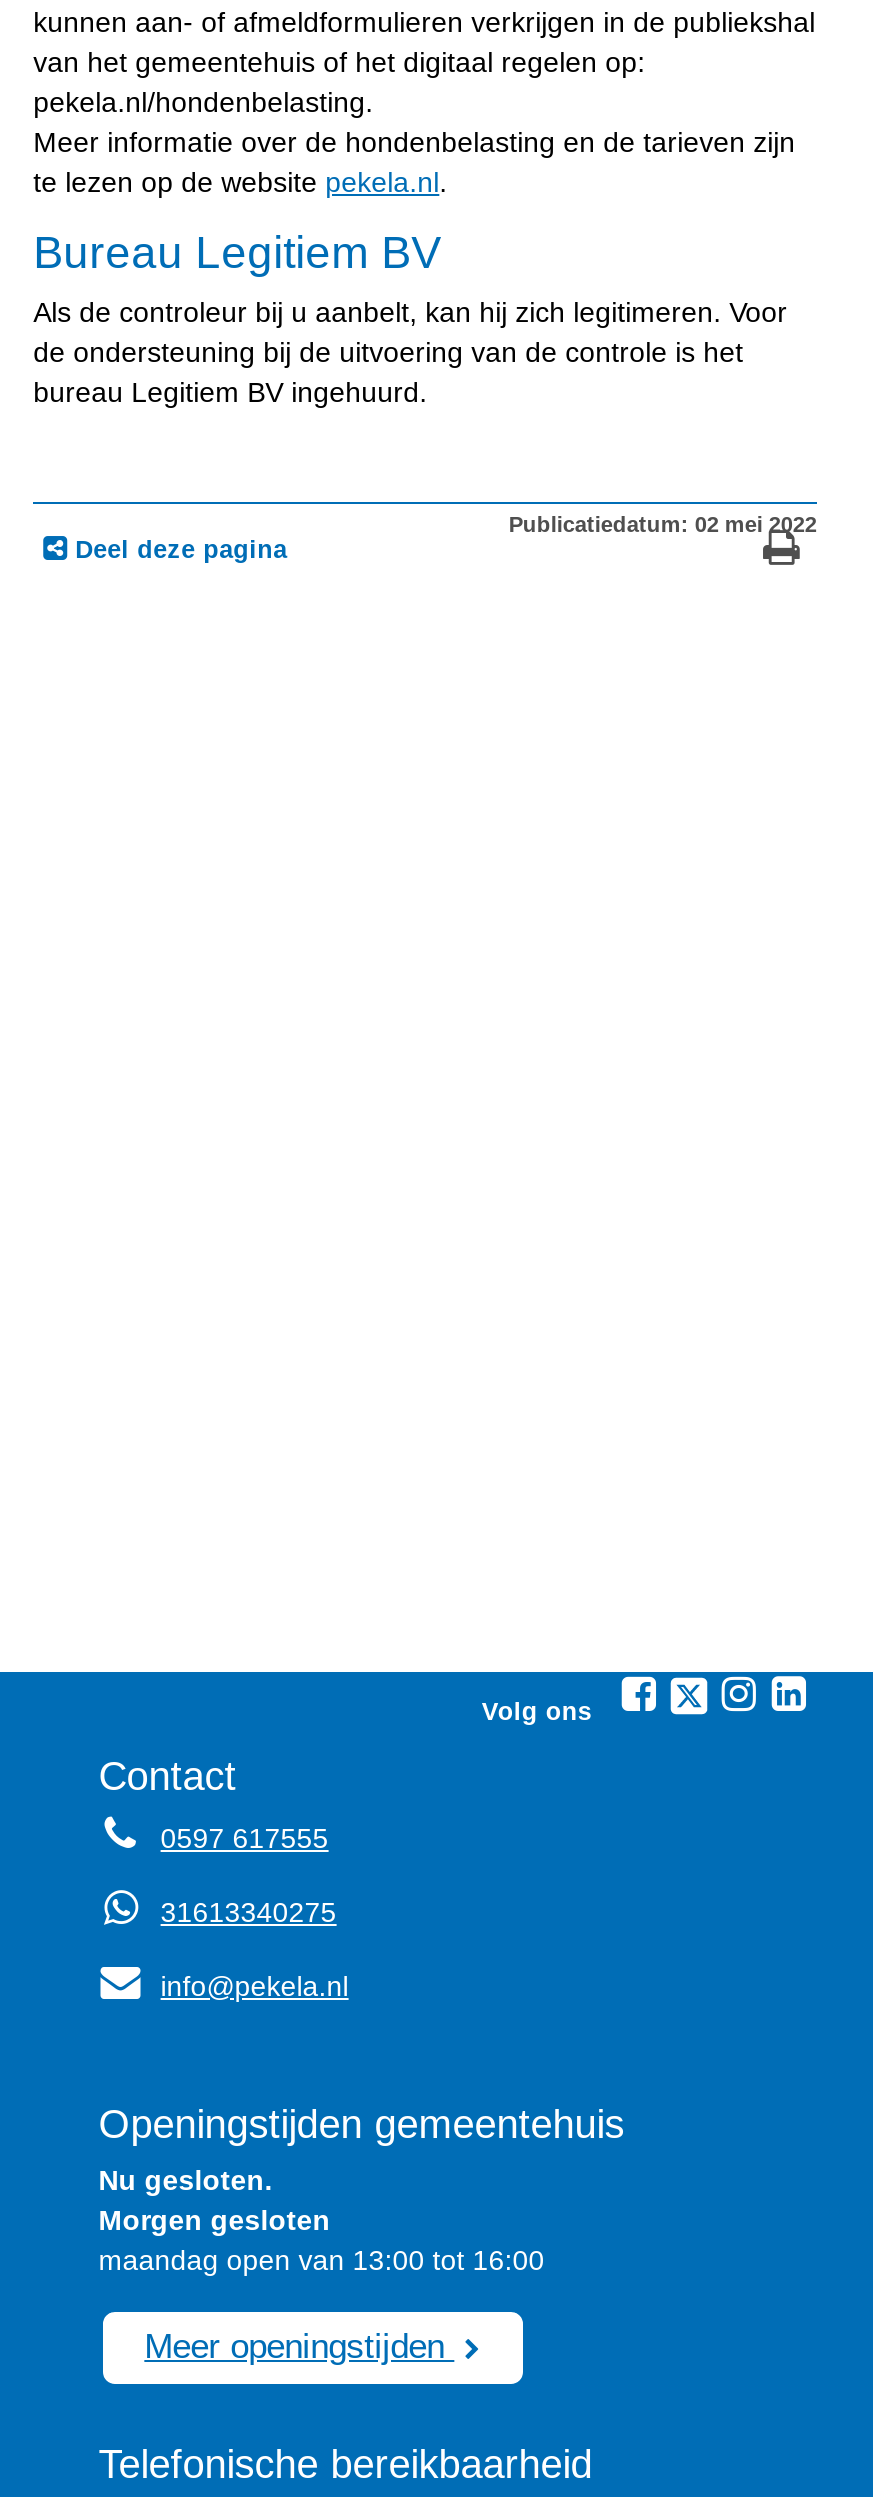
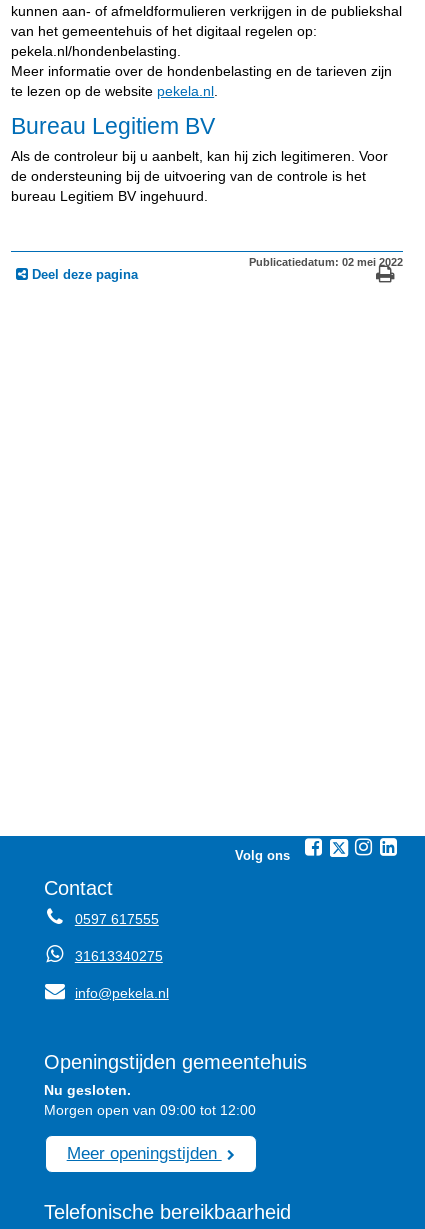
- Morgen gesloten
- maandag open van 13:00 tot 16:00
+ Morgen open van 09:00 tot 12:00
